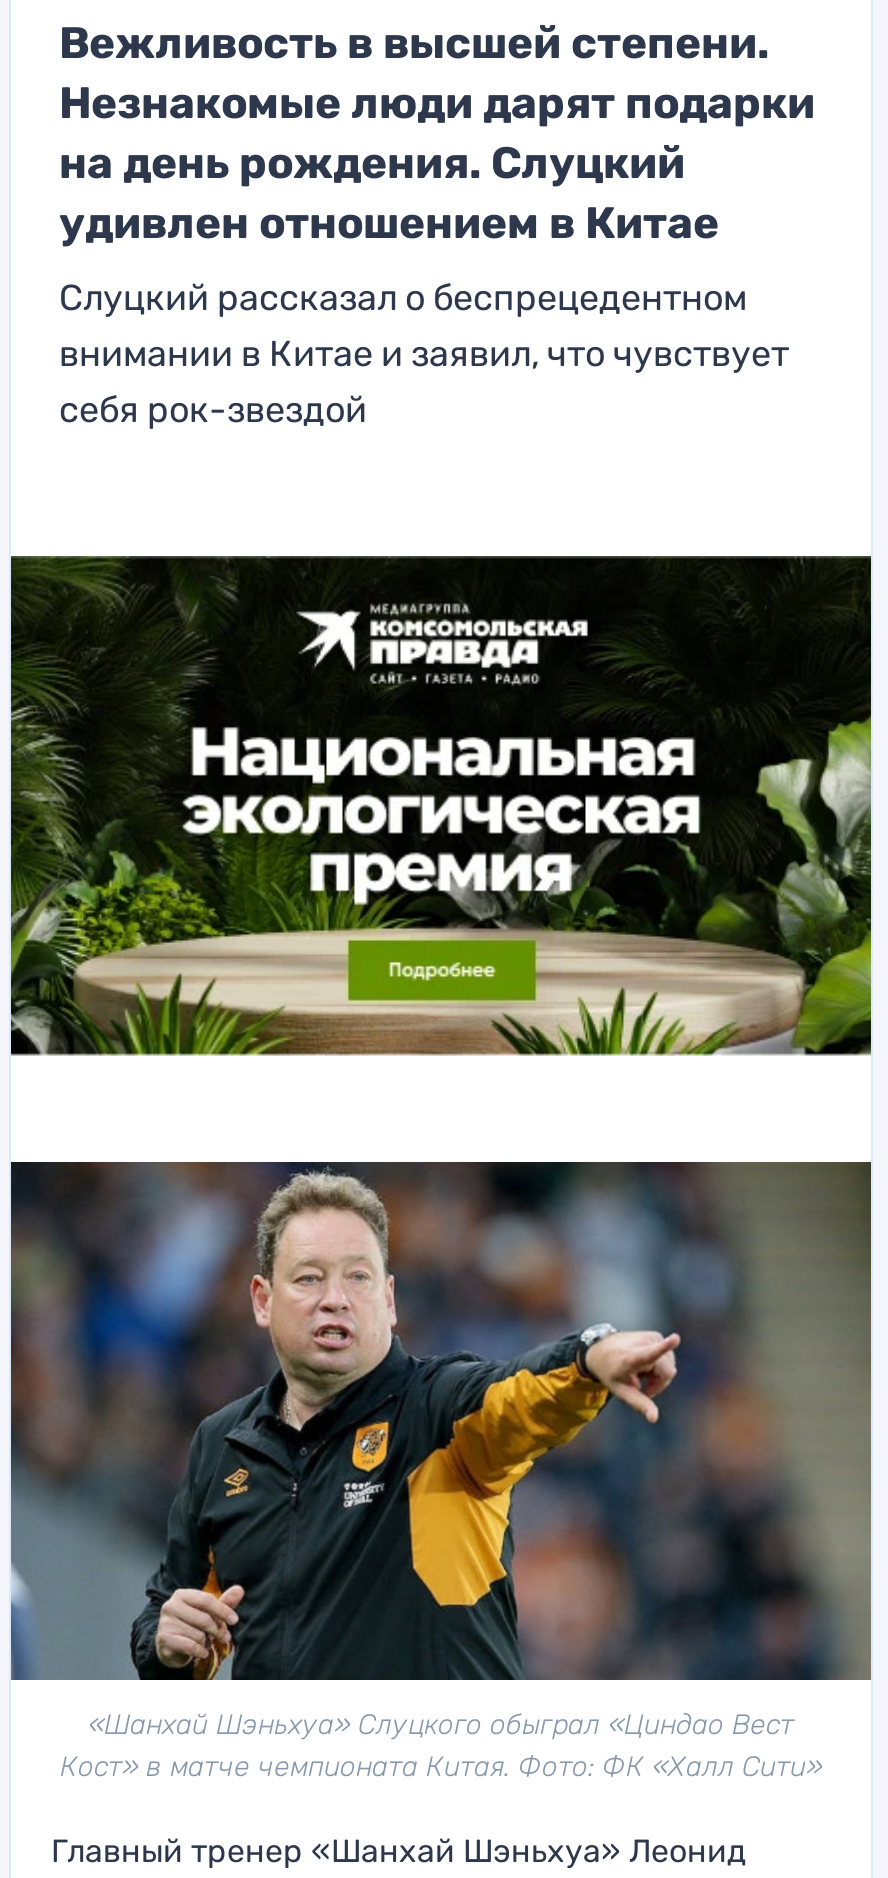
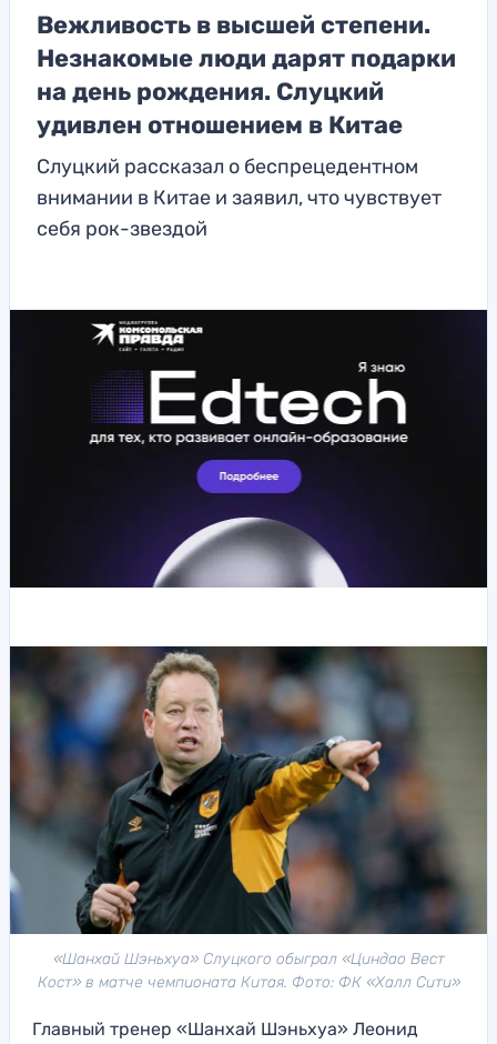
- [image]
+ [image]
